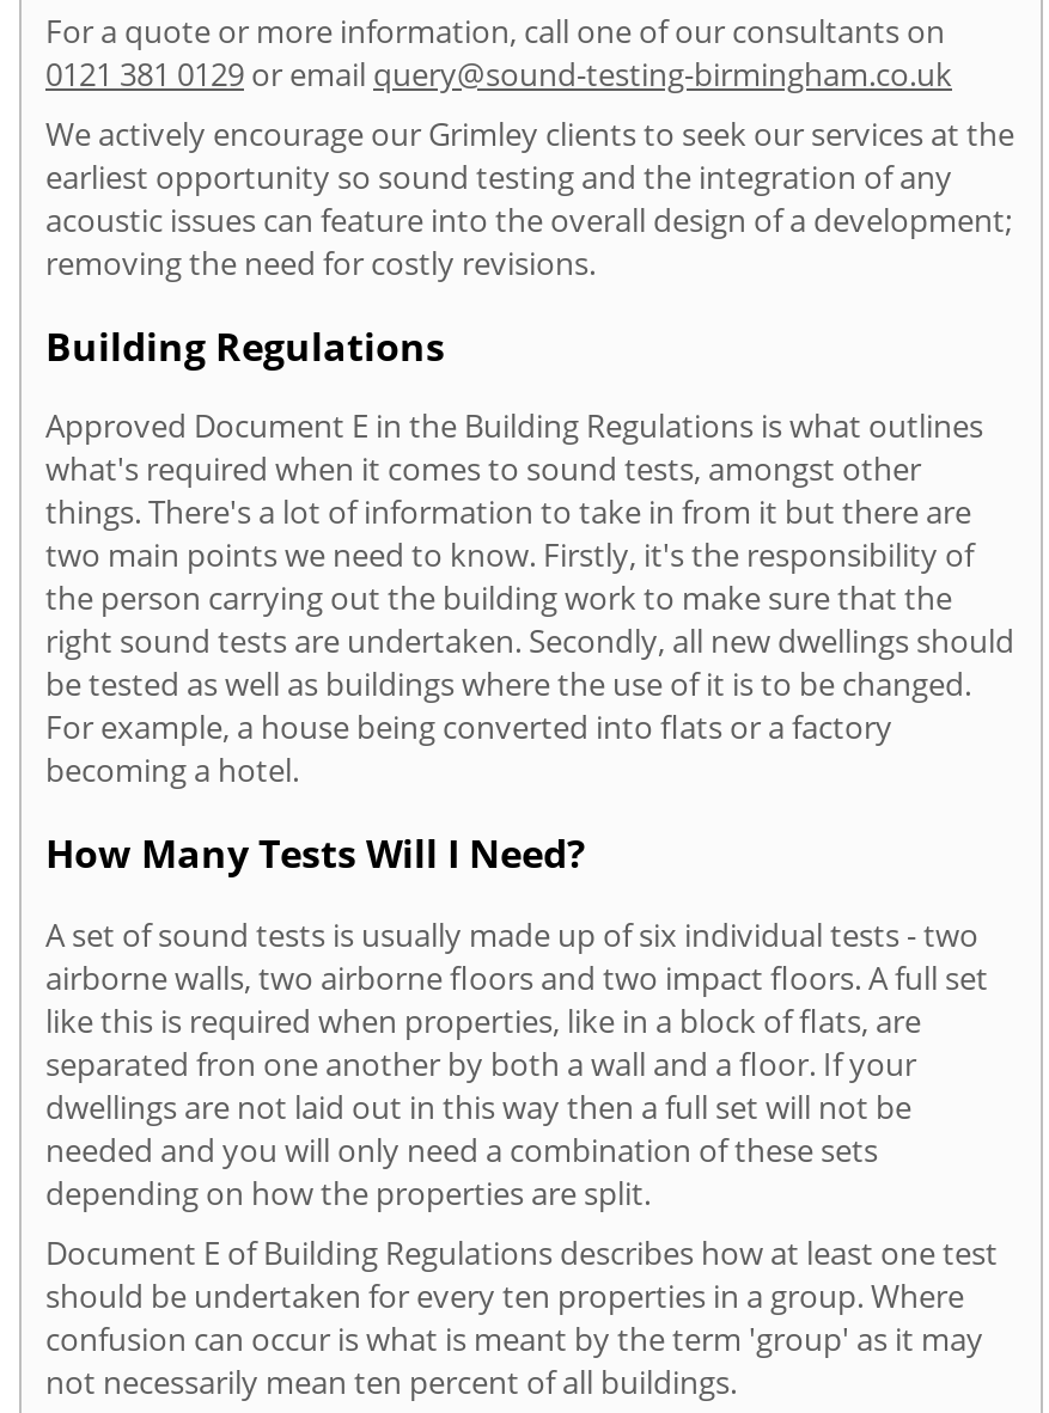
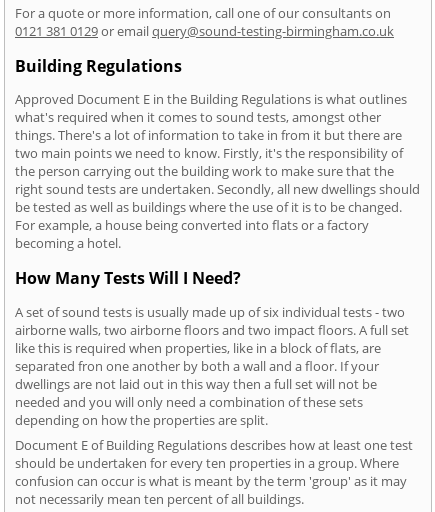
- We actively encourage our Grimley clients to seek our services at the
- earliest opportunity so sound testing and the integration of any
- acoustic issues can feature into the overall design of a development;
- removing the need for costly revisions.
